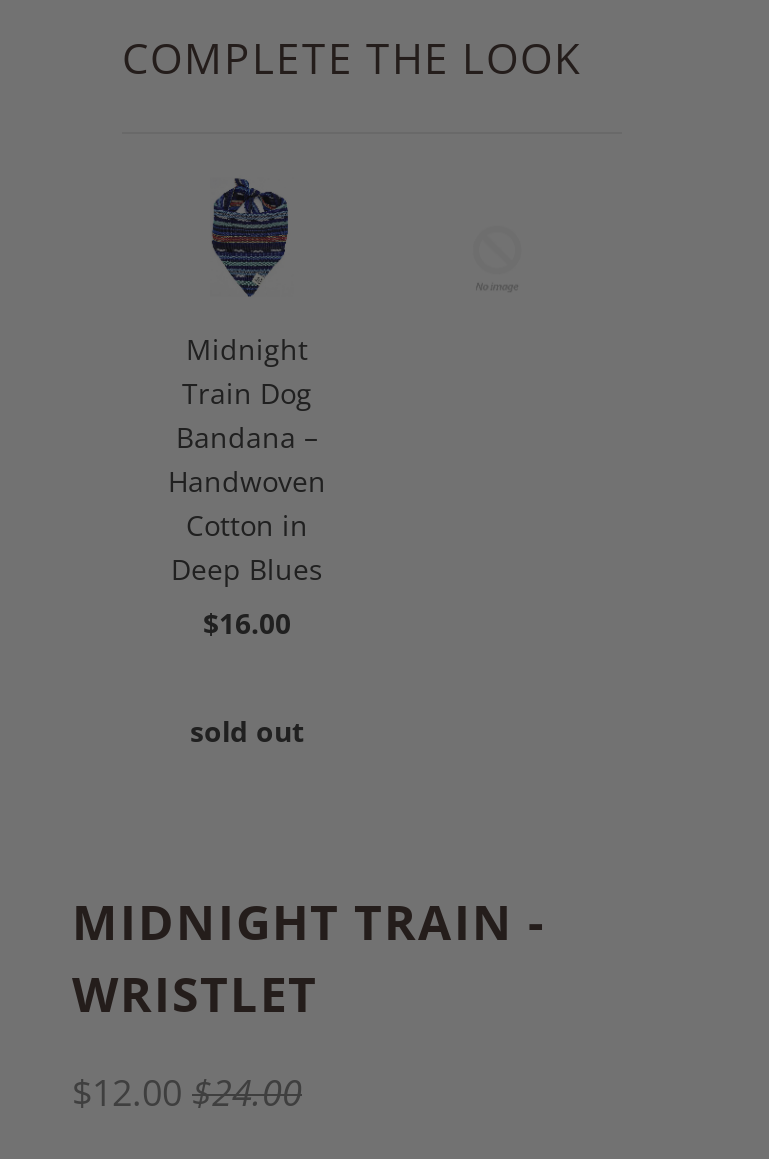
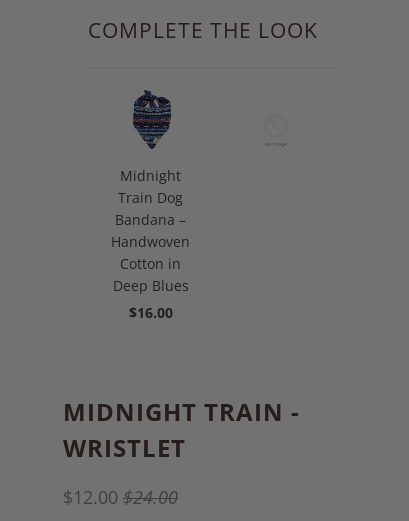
- sold out
